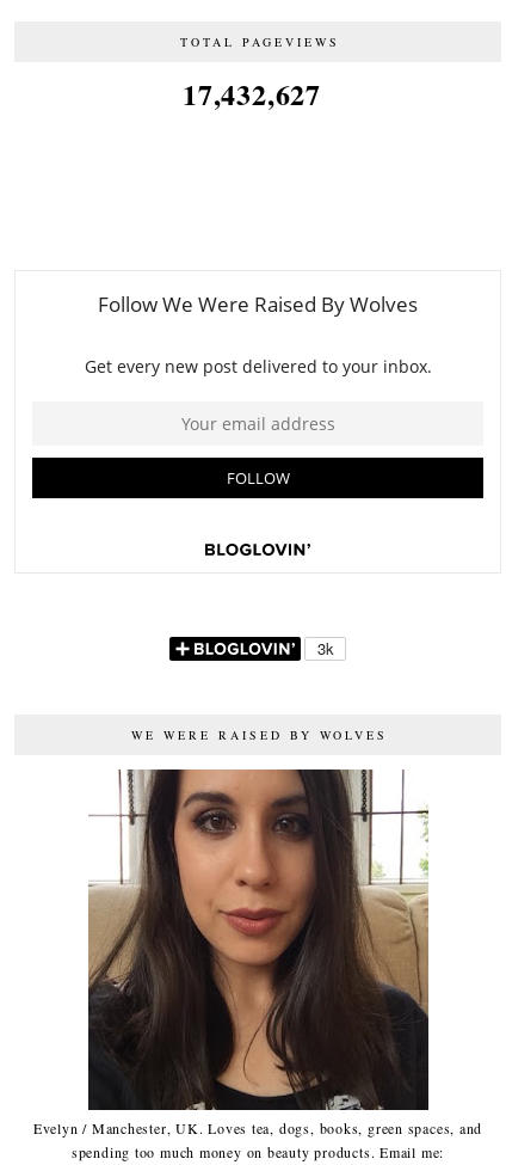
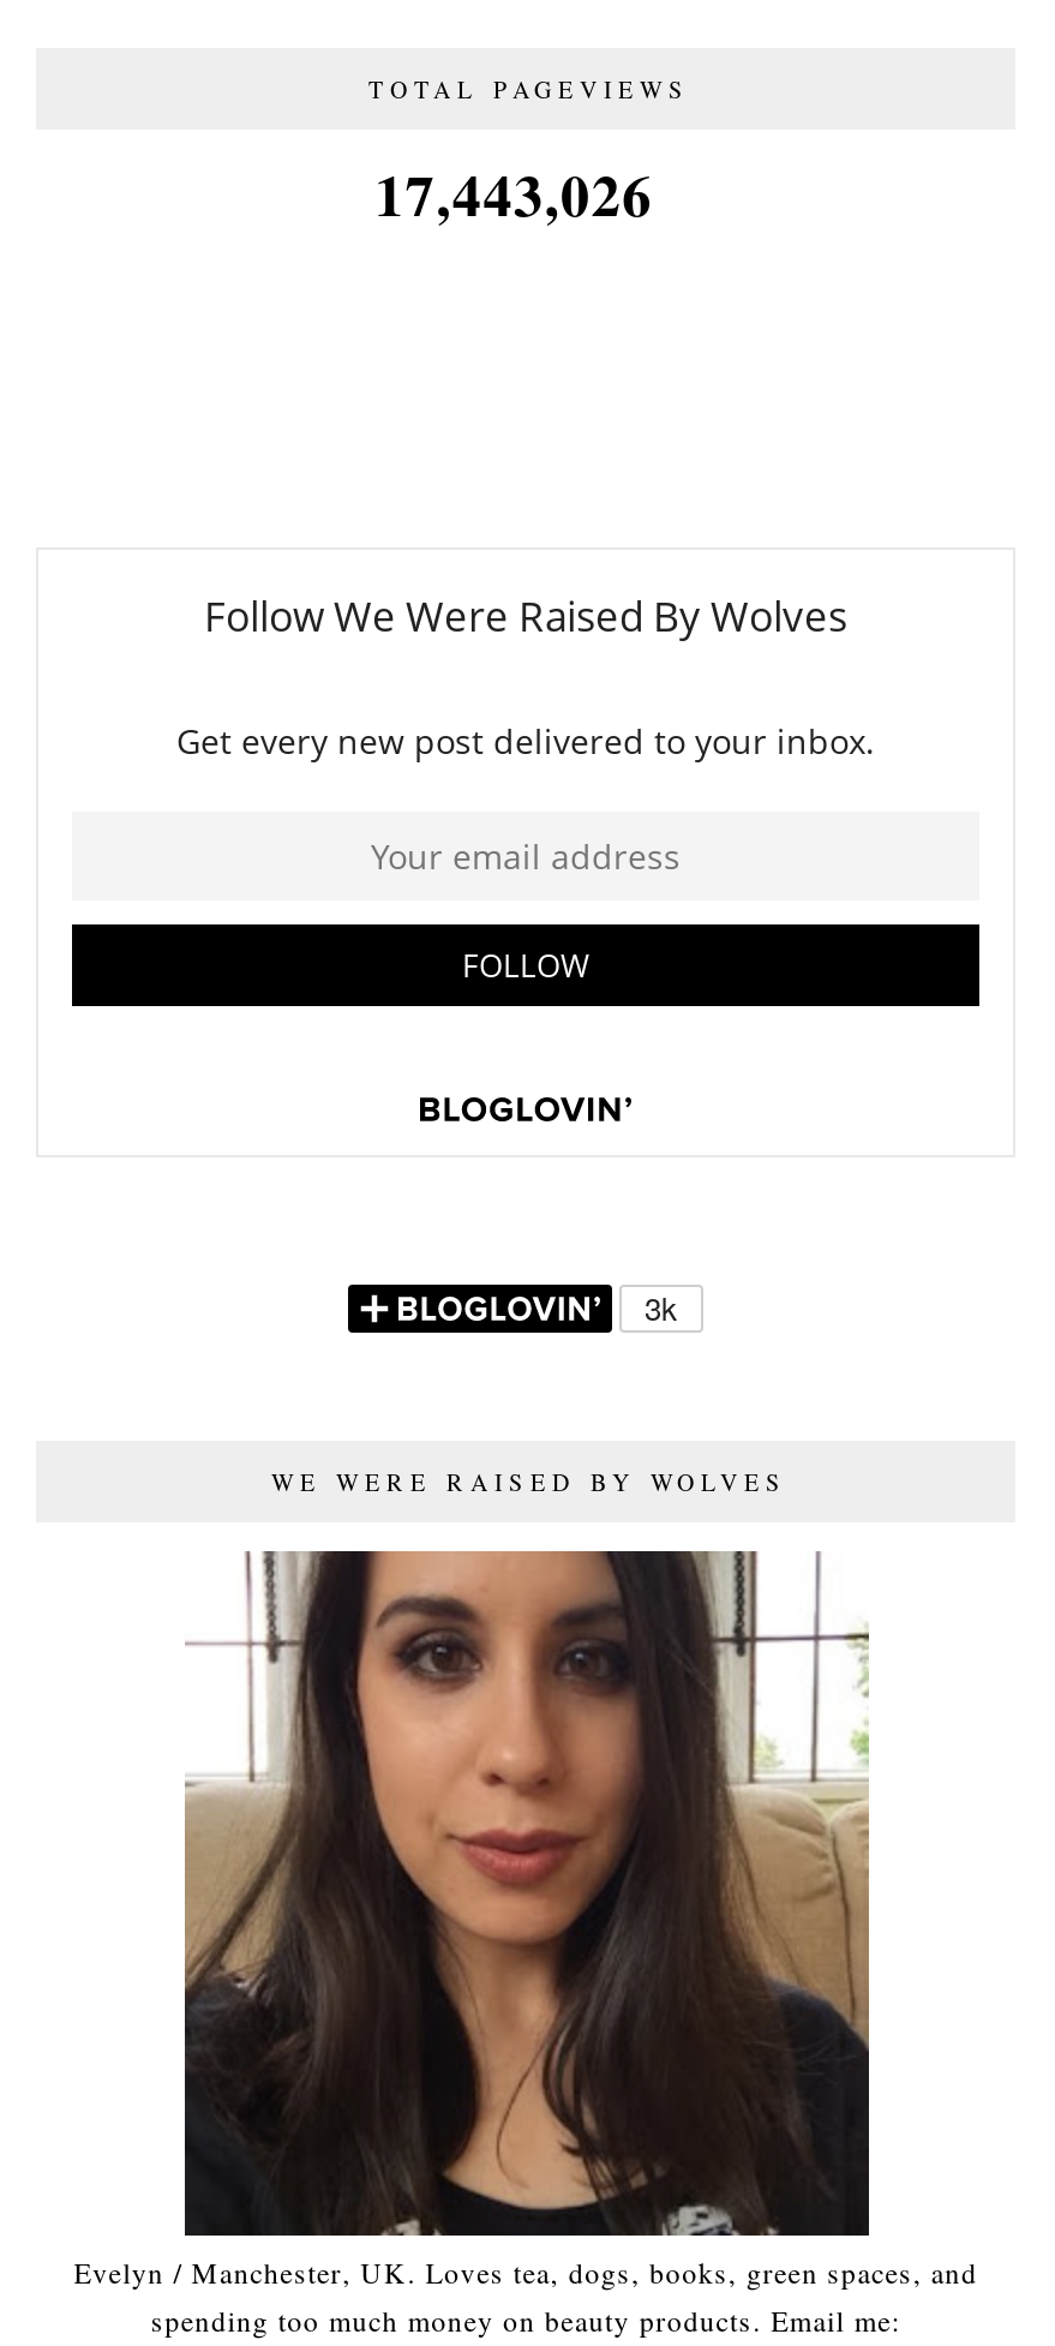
- 17,432,627
+ 17,443,026
